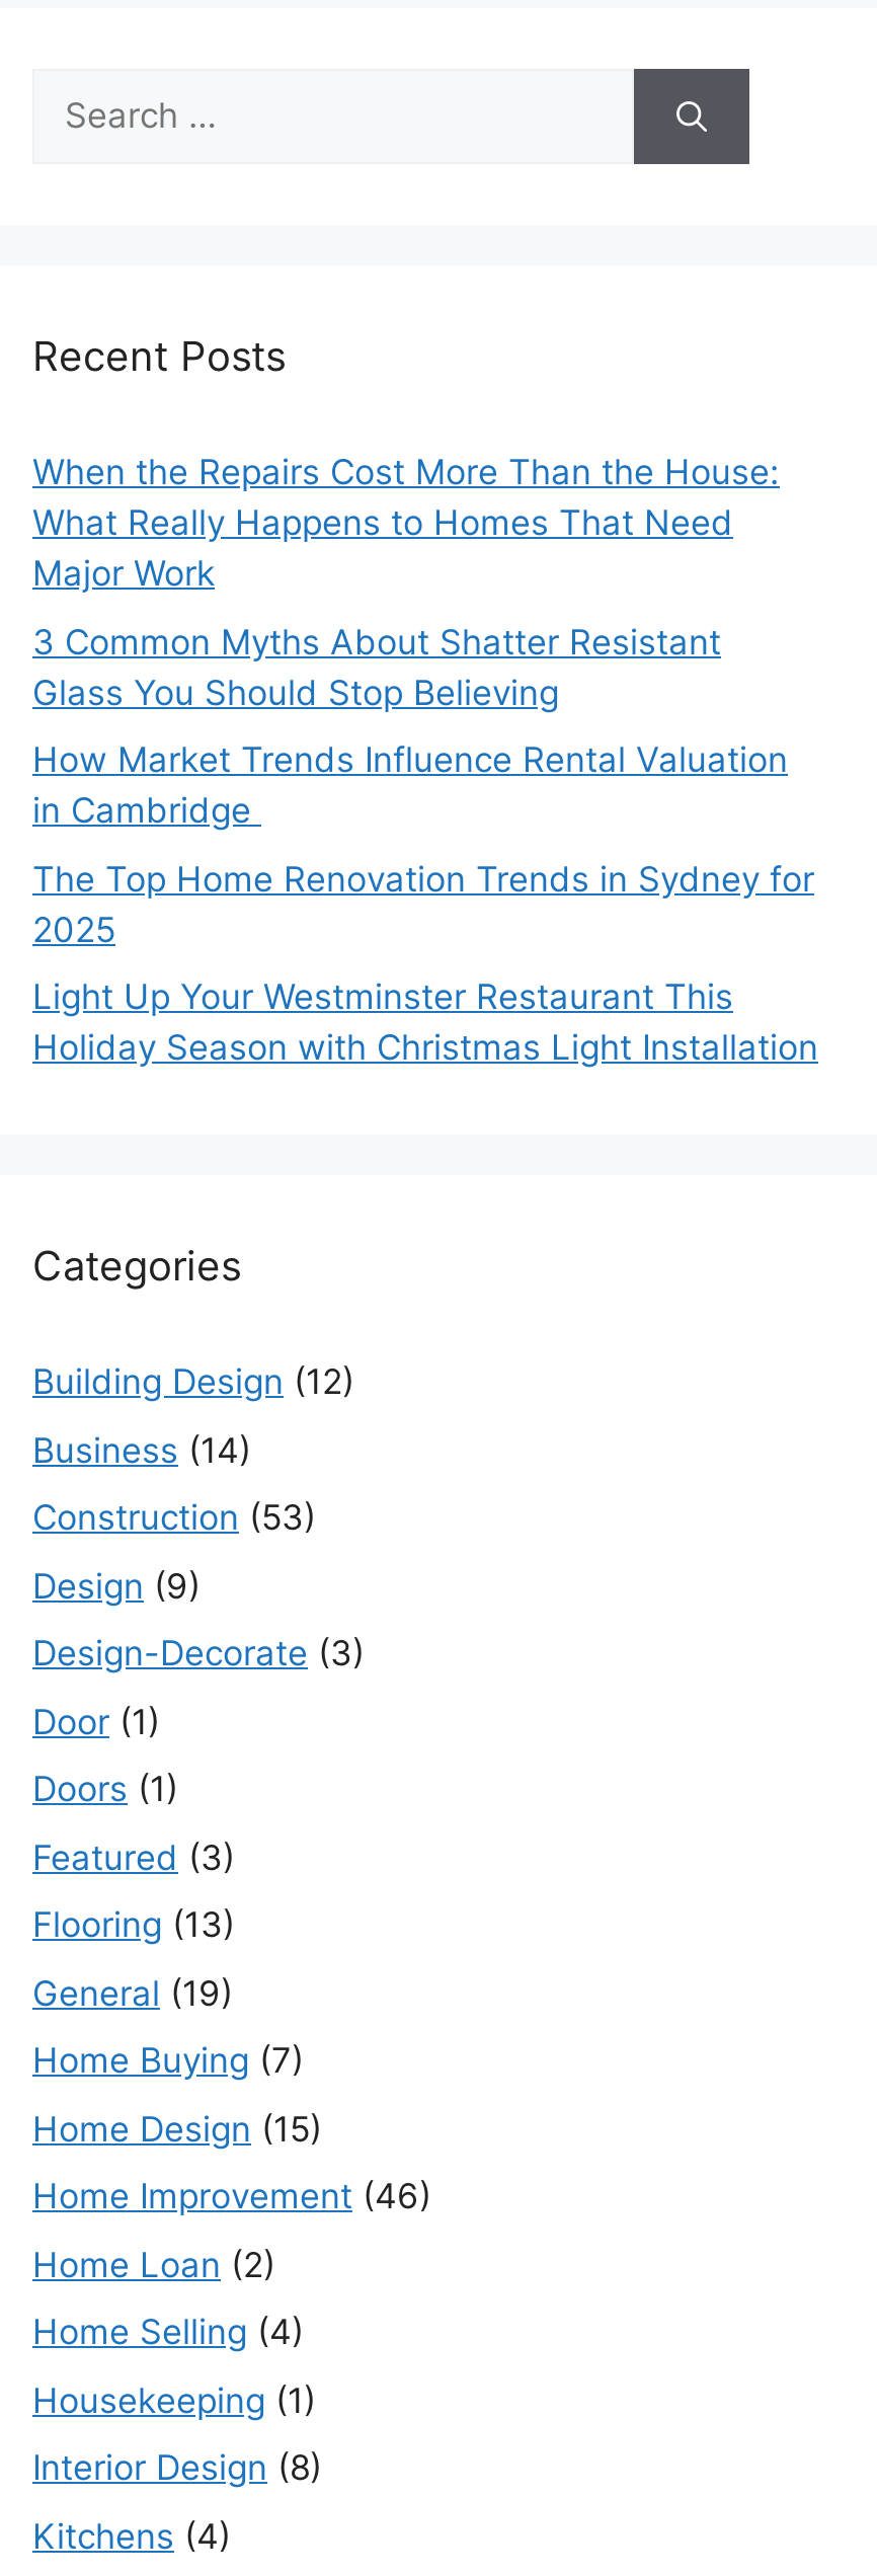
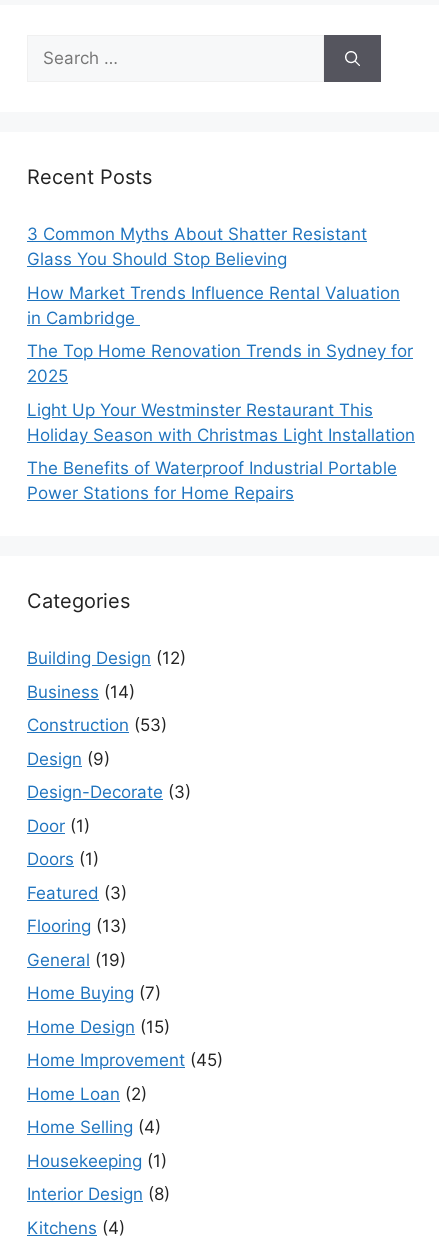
- When the Repairs Cost More Than the House:
- What Really Happens to Homes That Need
- Major Work

moved up: 3 Common Myths About Shatter Resistant | Glass You Should Stop Believing | How Market Trends Influence Rental Valuation | in Cambridge | The Top Home Renovation Trends in Sydney for | 2025 | Light Up Your Westminster Restaurant This | Holiday Season with Christmas Light Installation

+ The Benefits of Waterproof Industrial Portable
+ Power Stations for Home Repairs

- Home Improvement (46)
+ Home Improvement (45)
